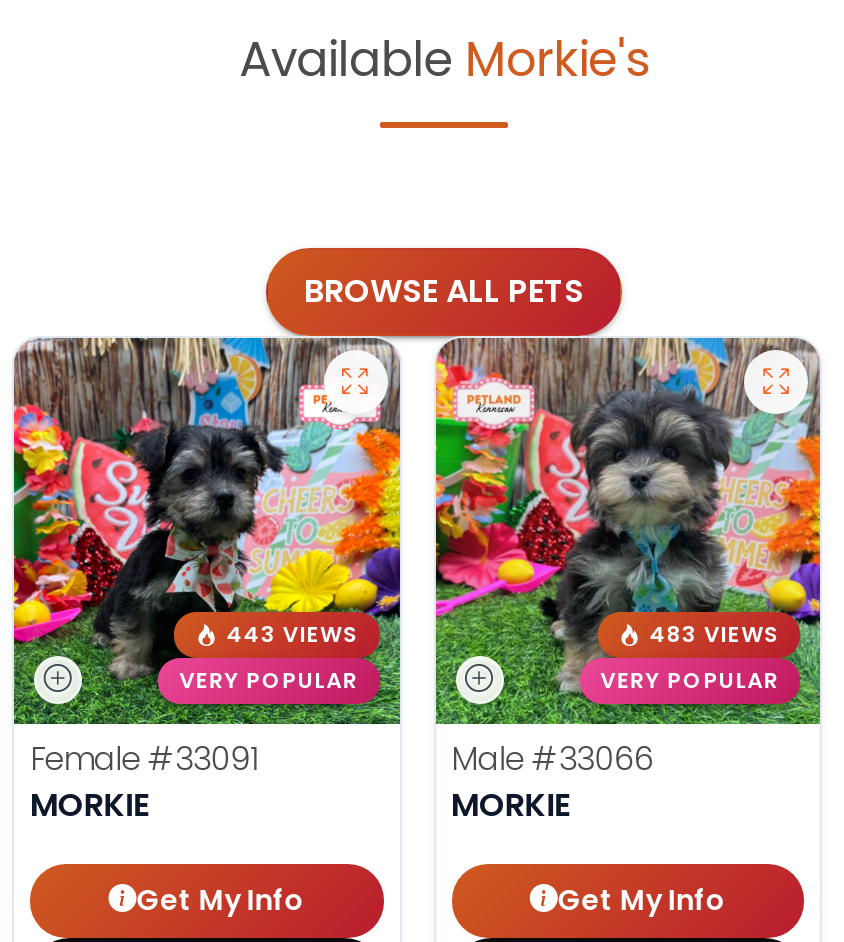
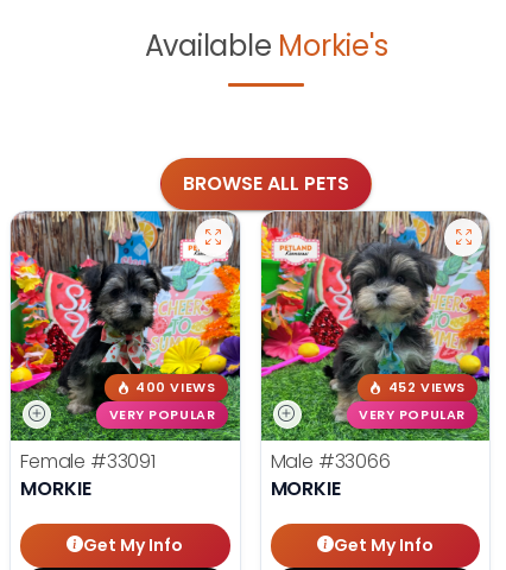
- 443 VIEWS
+ 400 VIEWS

- 483 VIEWS
+ 452 VIEWS
